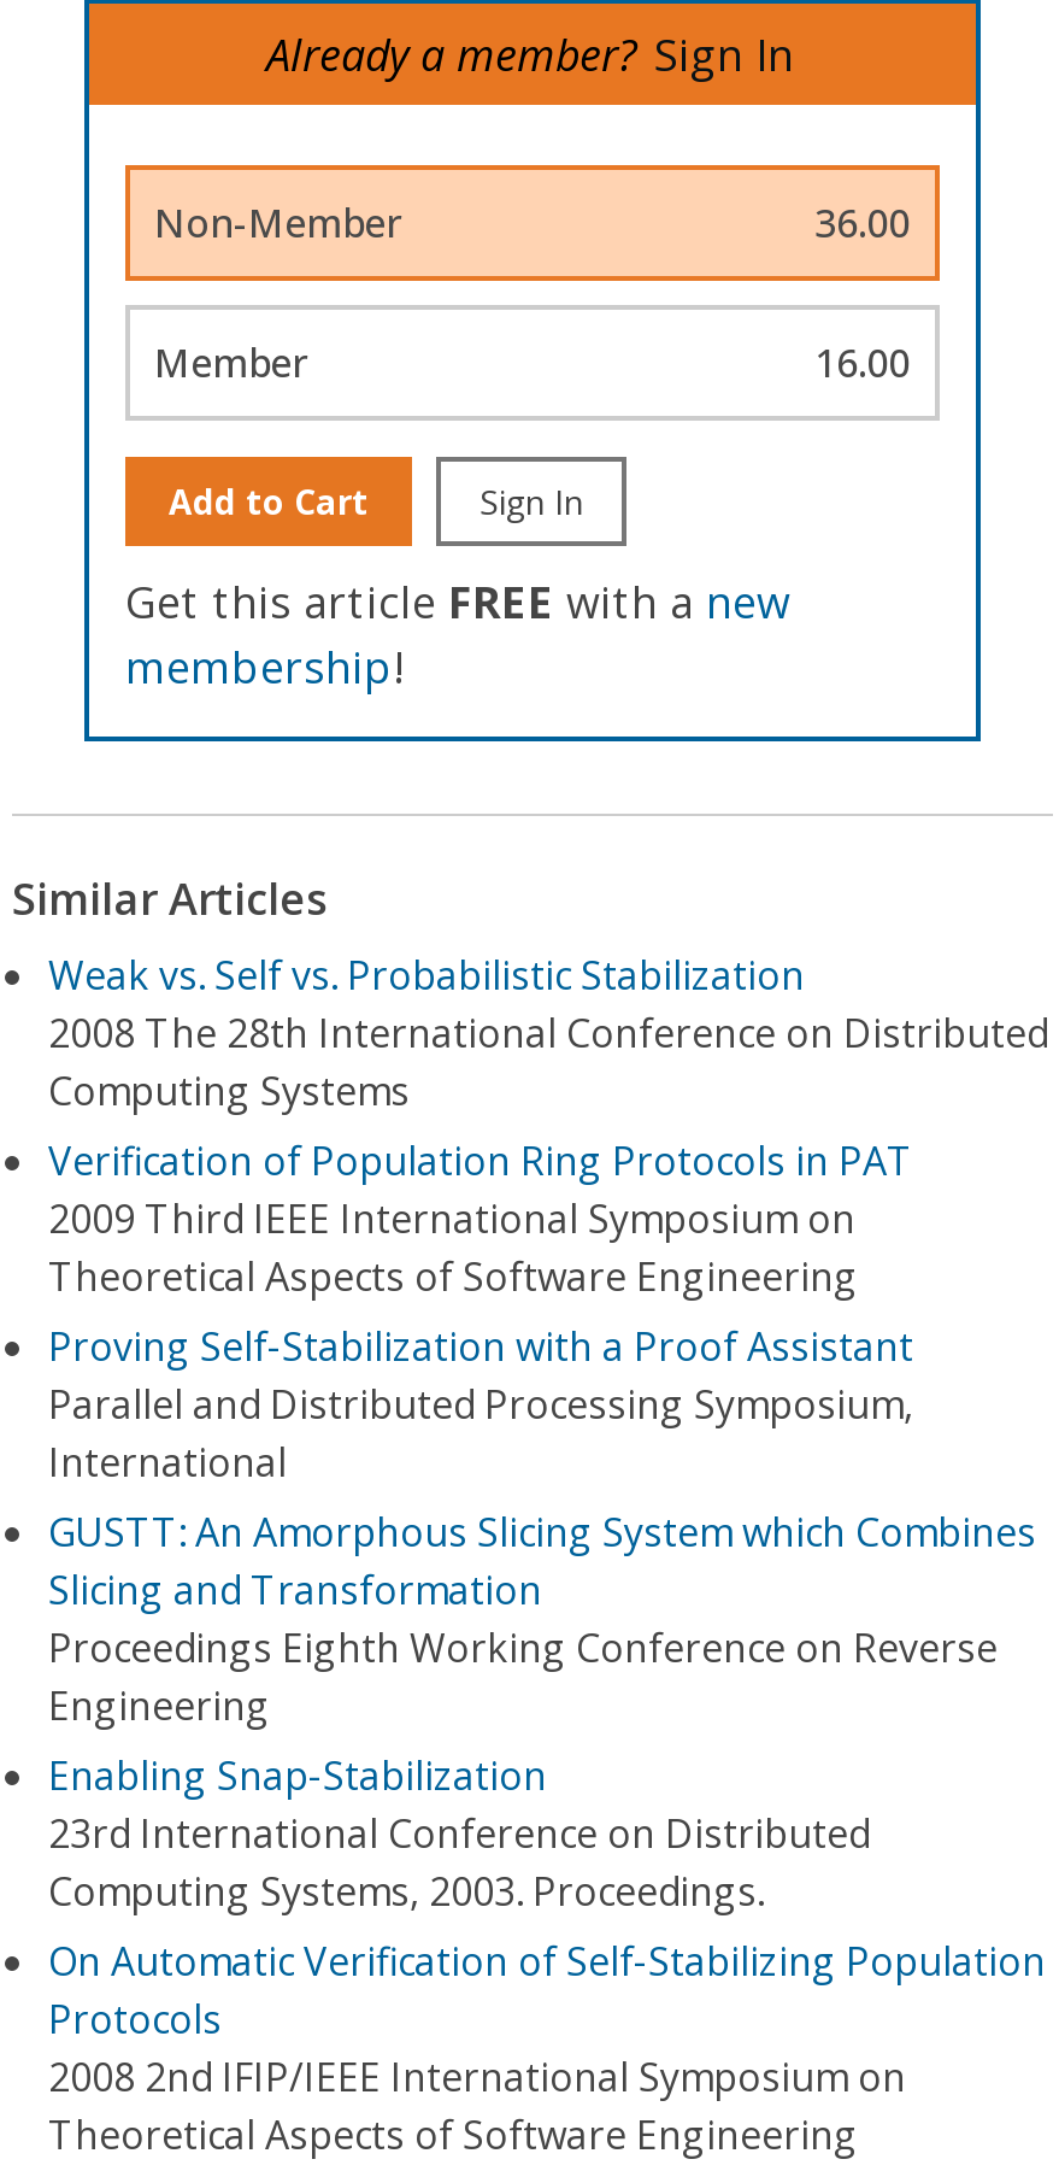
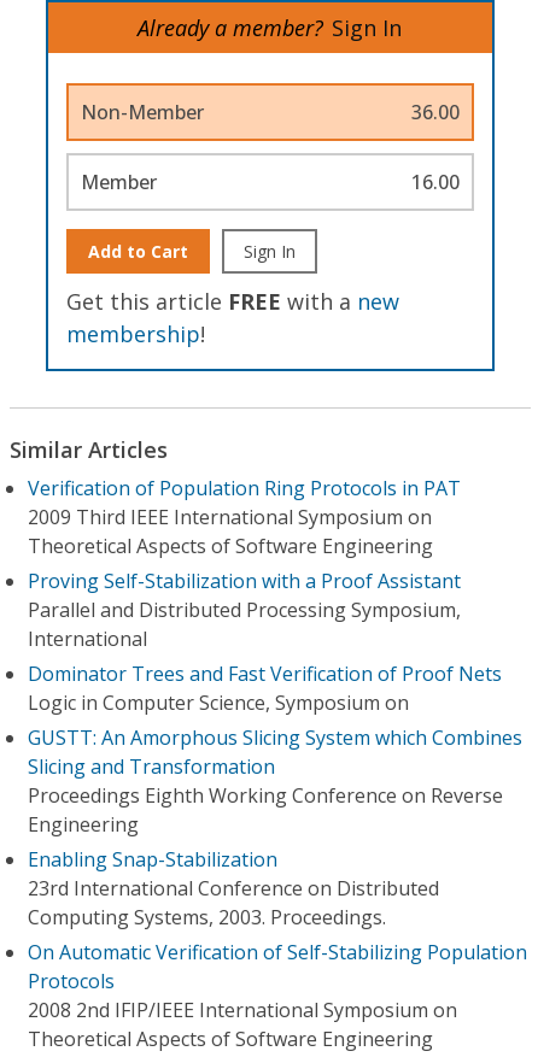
- Weak vs. Self vs. Probabilistic Stabilization
- 2008 The 28th International Conference on Distributed
- Computing Systems

moved up: Verification of Population Ring Protocols in PAT | 2009 Third IEEE International Symposium on | Theoretical Aspects of Software Engineering | Proving Self-Stabilization with a Proof Assistant | Parallel and Distributed Processing Symposium, | International

+ Dominator Trees and Fast Verification of Proof Nets
+ Logic in Computer Science, Symposium on
